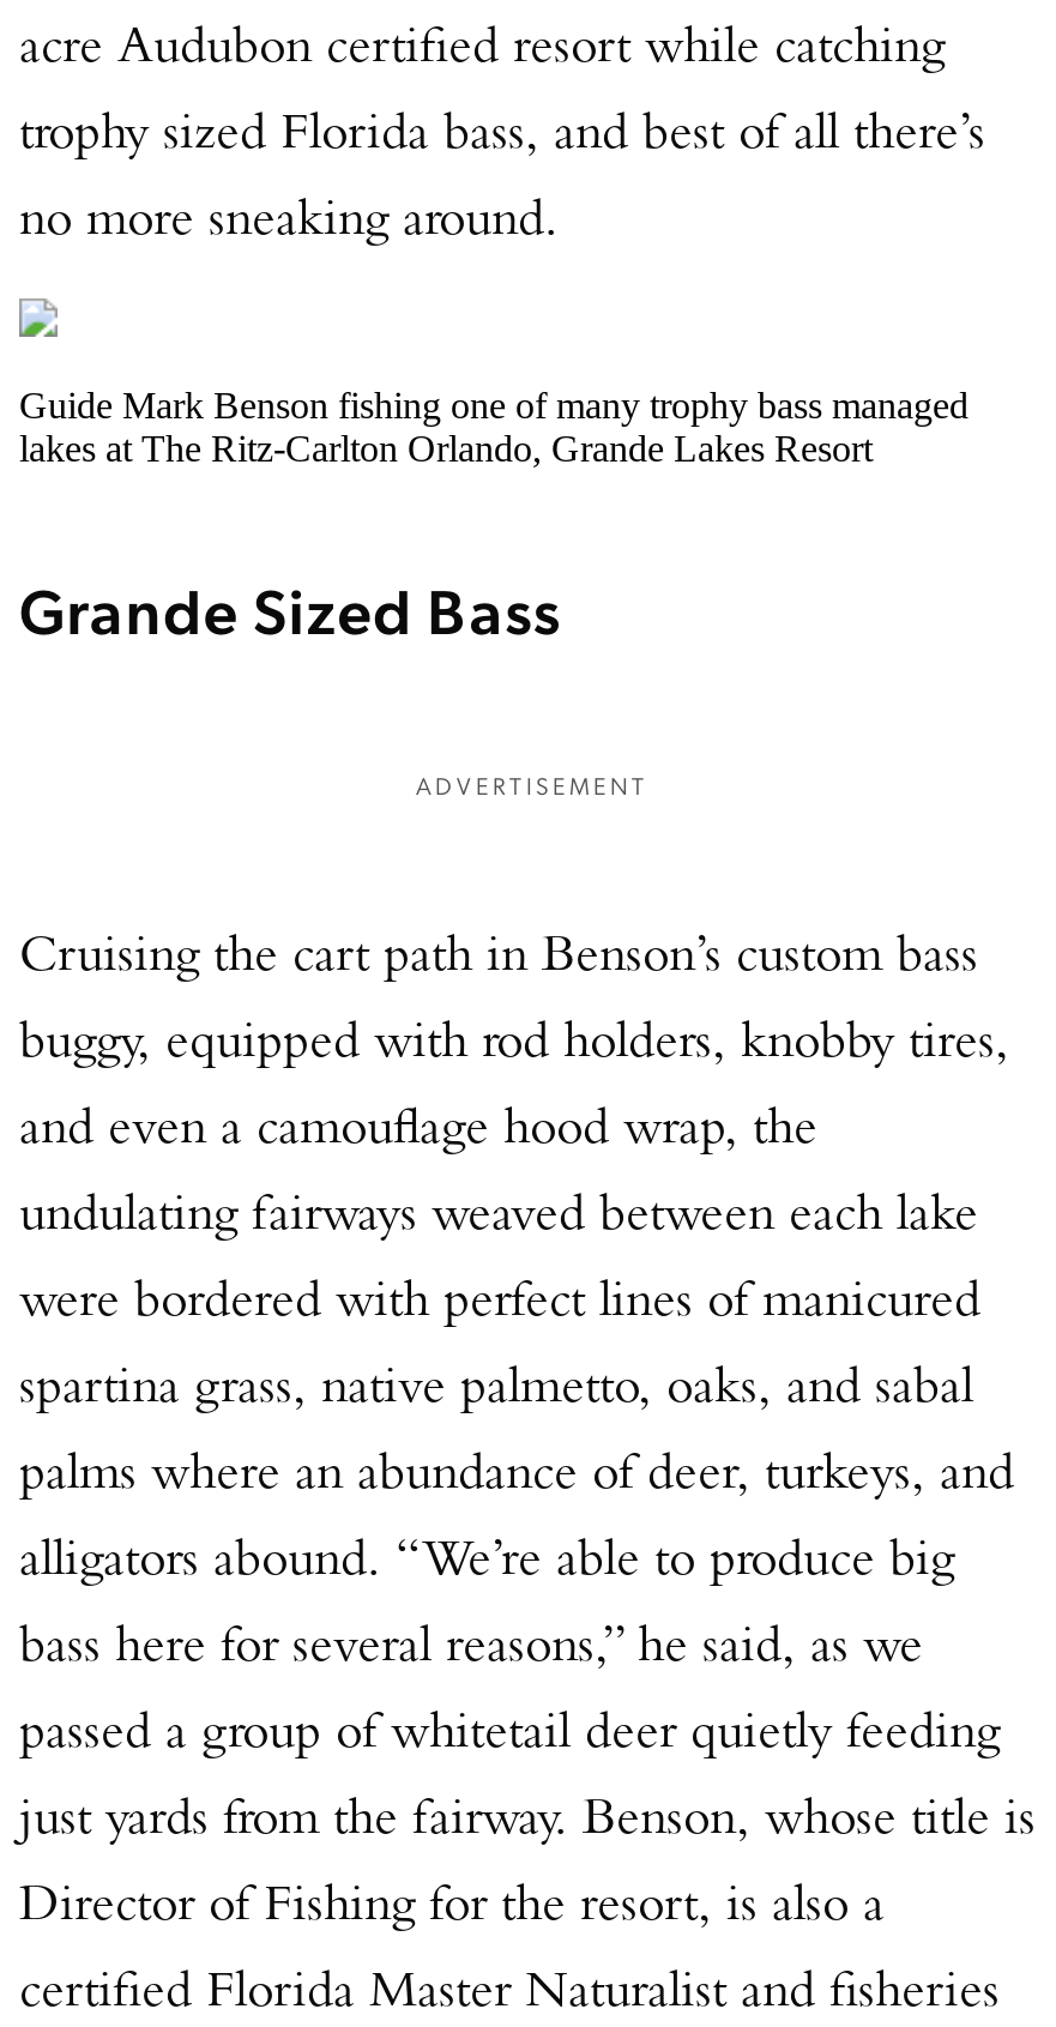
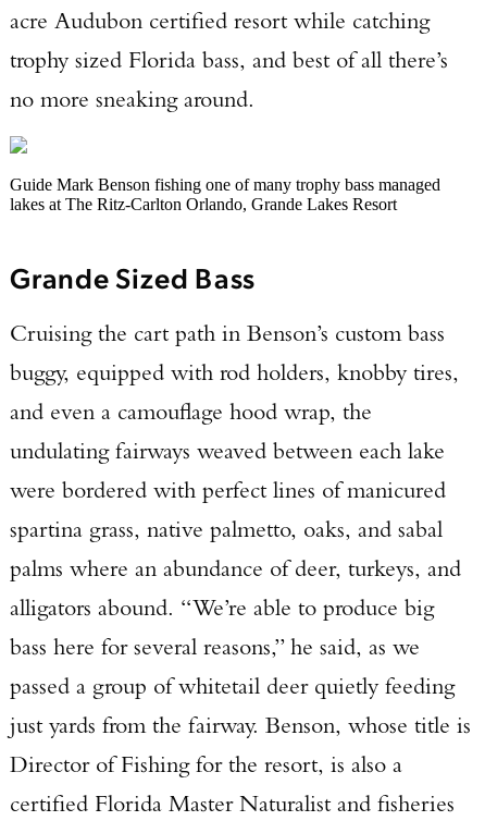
- ADVERTISEMENT
